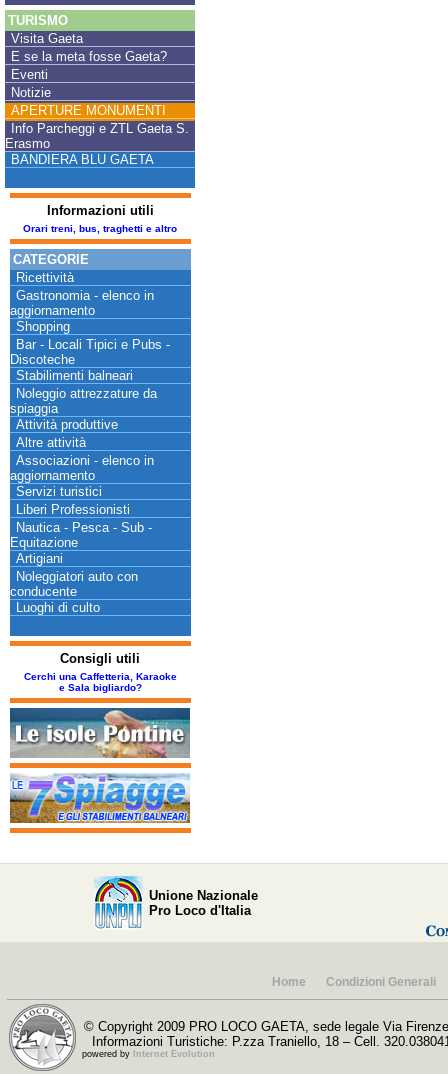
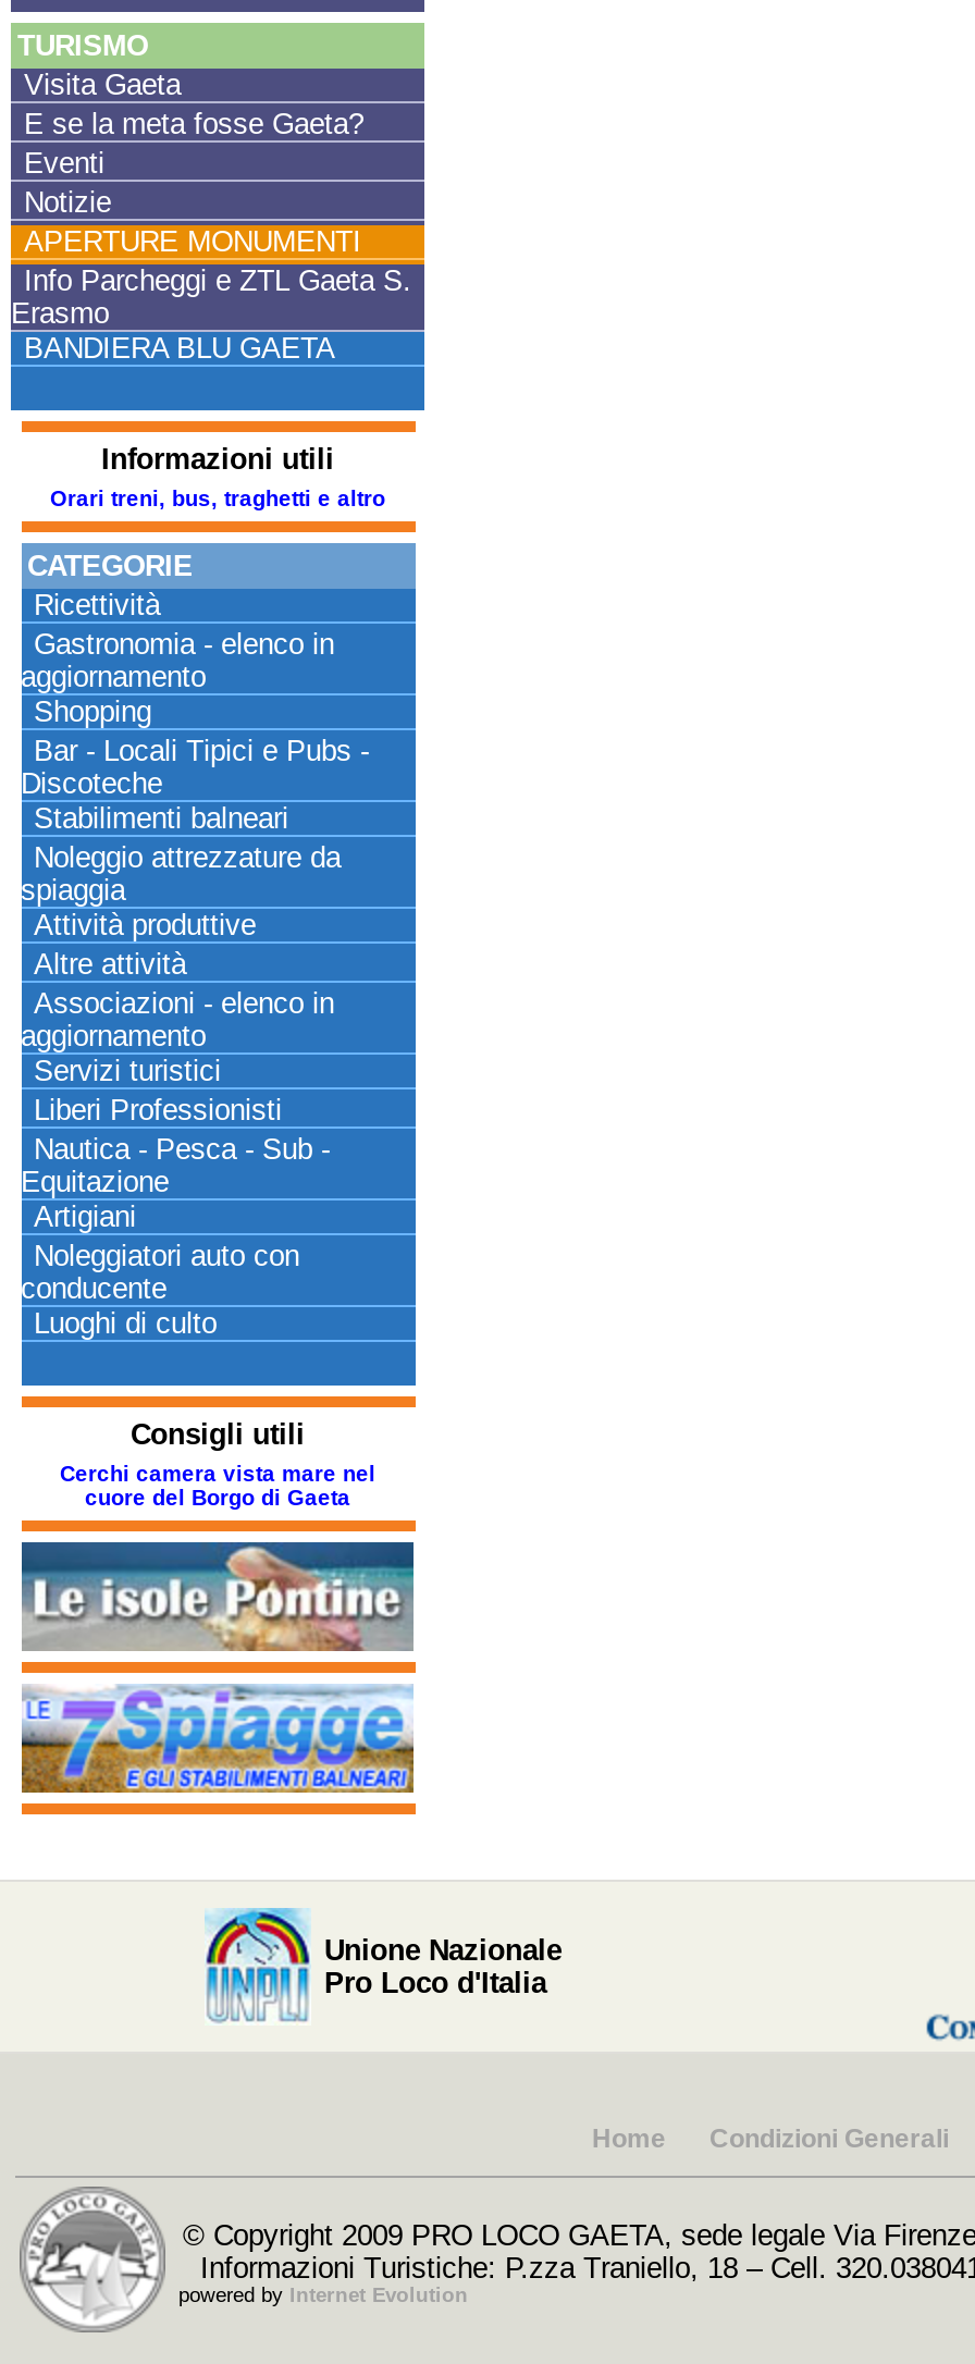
- Cerchi una Caffetteria, Karaoke
- e Sala bigliardo?
+ Cerchi camera vista mare nel
+ cuore del Borgo di Gaeta
